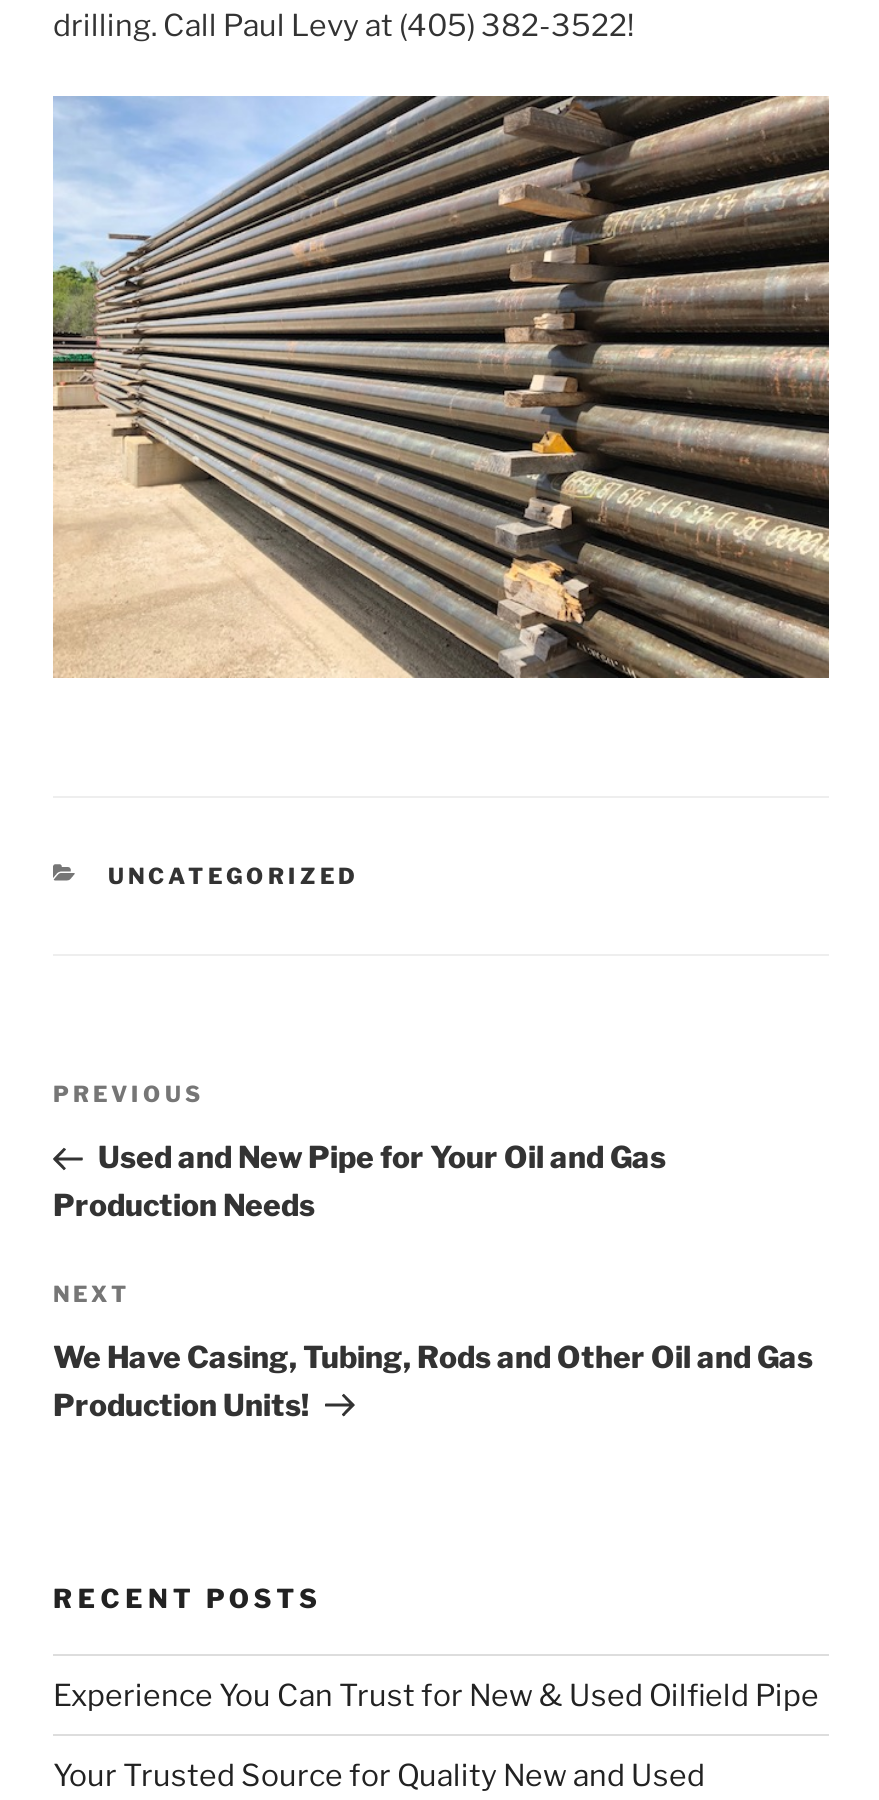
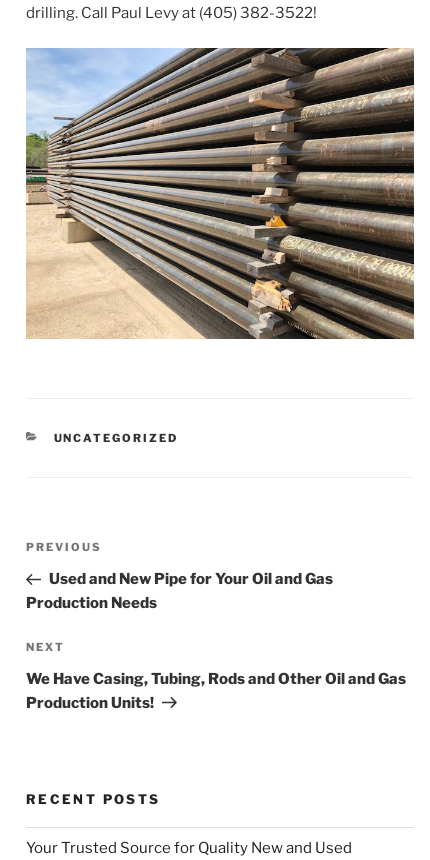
- Experience You Can Trust for New & Used Oilfield Pipe
